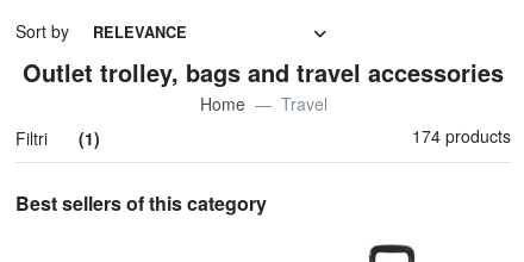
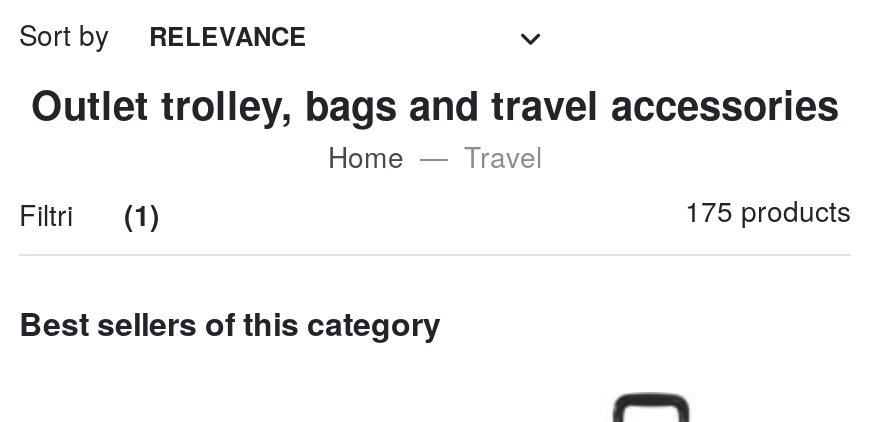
- 174 products
+ 175 products
